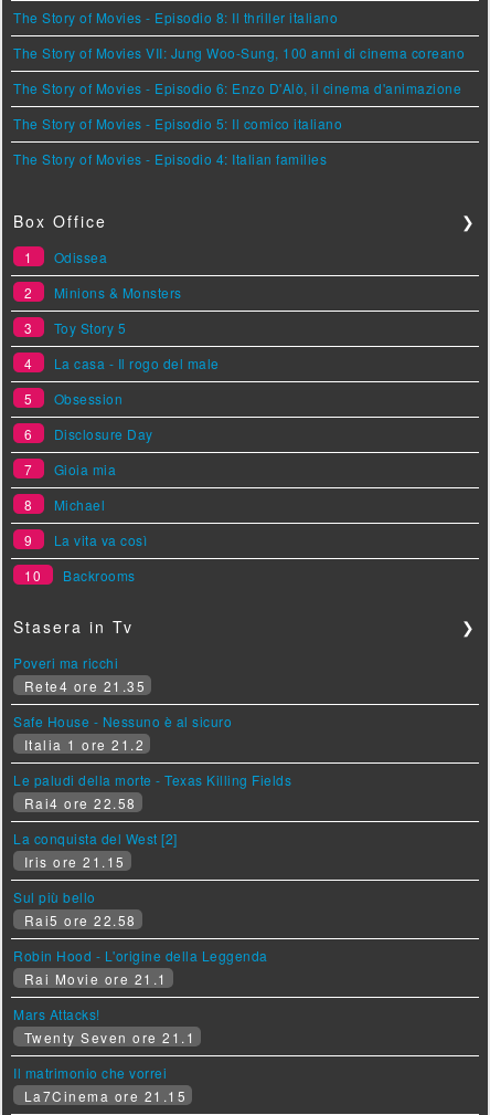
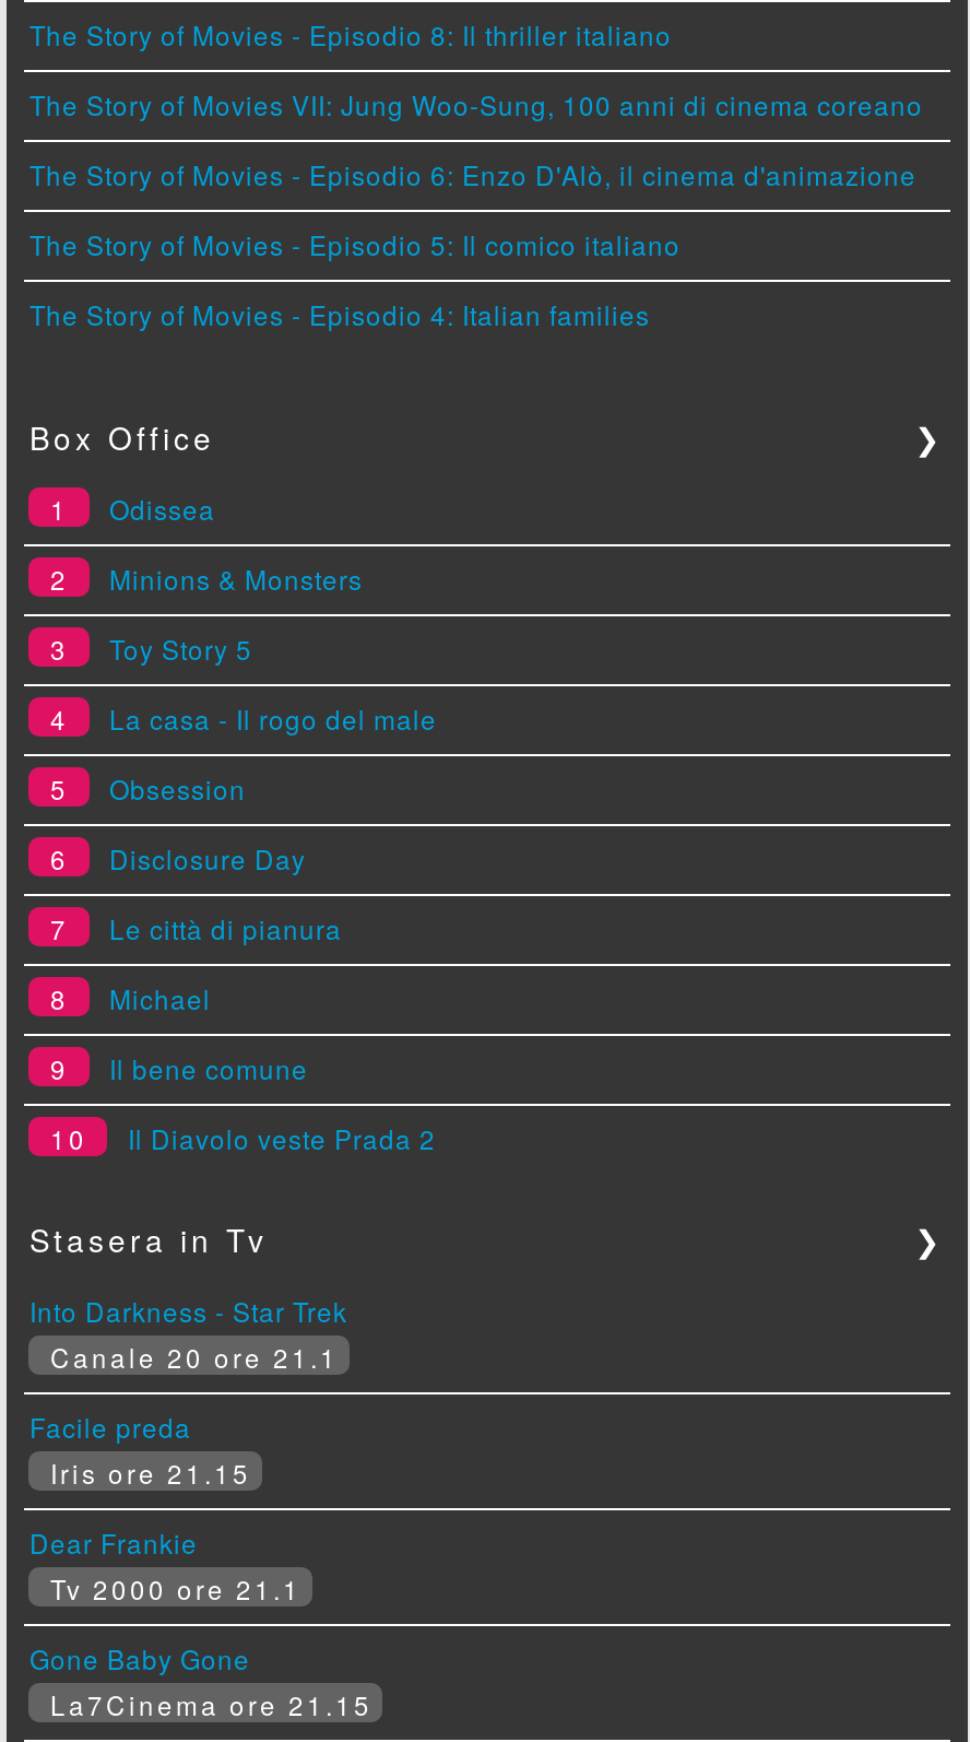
- Gioia mia
+ Le città di pianura

- La vita va così
+ Il bene comune

- Backrooms
+ Il Diavolo veste Prada 2

- Poveri ma ricchi
- Rete4 ore 21.35
- Safe House - Nessuno è al sicuro
- Italia 1 ore 21.2
- Le paludi della morte - Texas Killing Fields
- Rai4 ore 22.58
- La conquista del West [2]
+ Into Darkness - Star Trek
+ Canale 20 ore 21.1
+ Facile preda

- Sul più bello
- Rai5 ore 22.58
- Robin Hood - L'origine della Leggenda
- Rai Movie ore 21.1
- Mars Attacks!
- Twenty Seven ore 21.1
- Il matrimonio che vorrei
+ Dear Frankie
+ Tv 2000 ore 21.1
+ Gone Baby Gone
